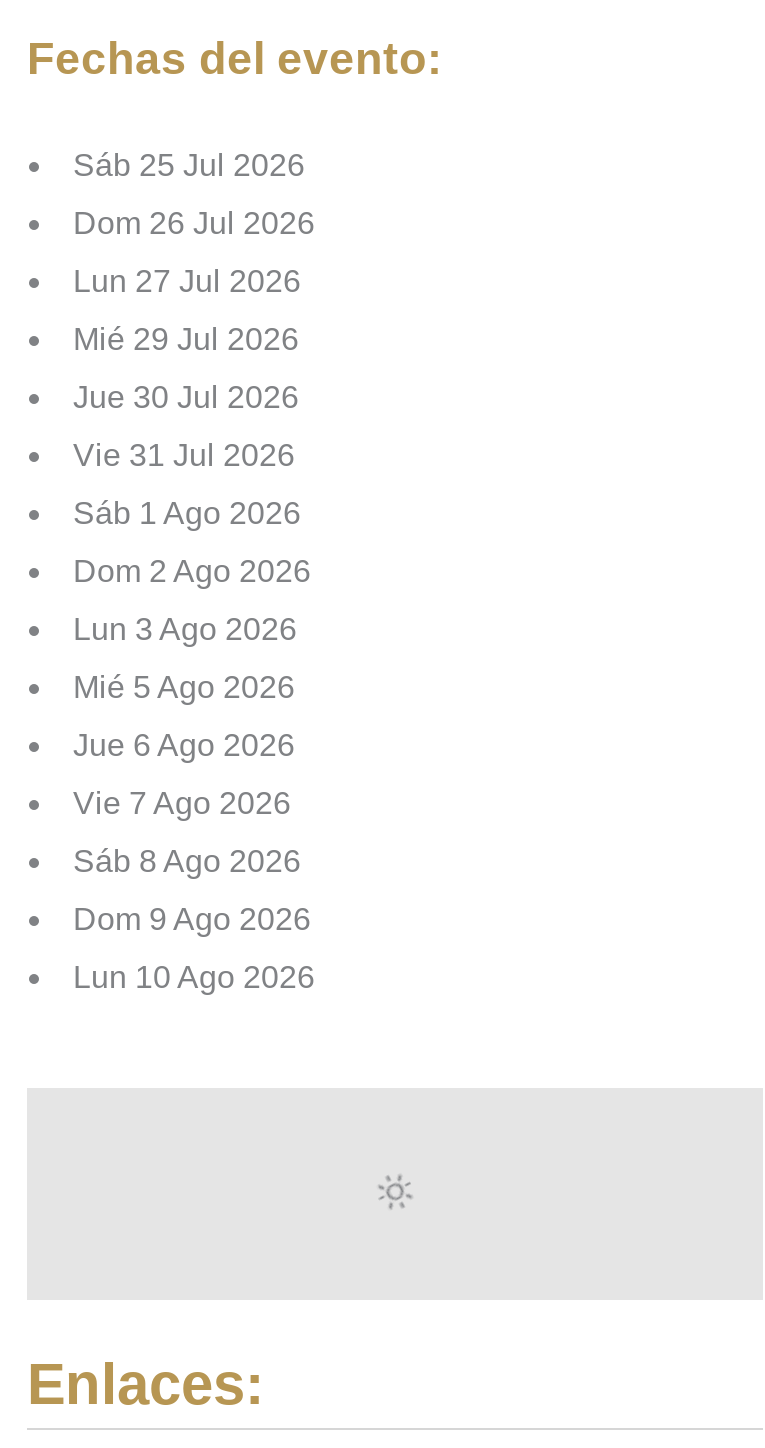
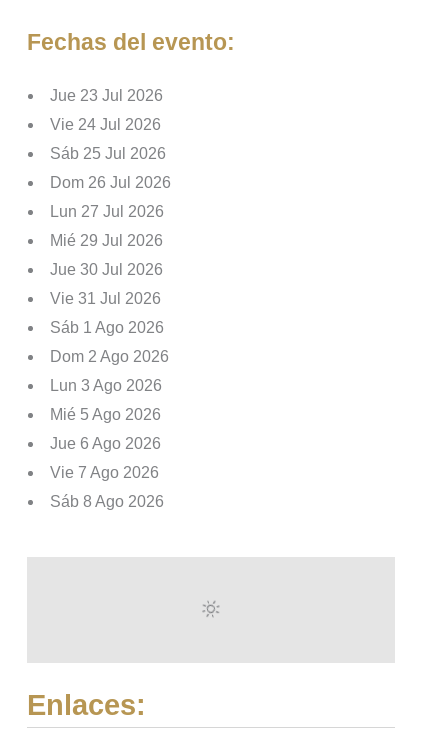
+ Jue 23 Jul 2026
+ Vie 24 Jul 2026

moved down: Sáb 25 Jul 2026 | Dom 26 Jul 2026 | Lun 27 Jul 2026 | ... | Vie 7 Ago 2026 | Sáb 8 Ago 2026

- Dom 9 Ago 2026
- Lun 10 Ago 2026
